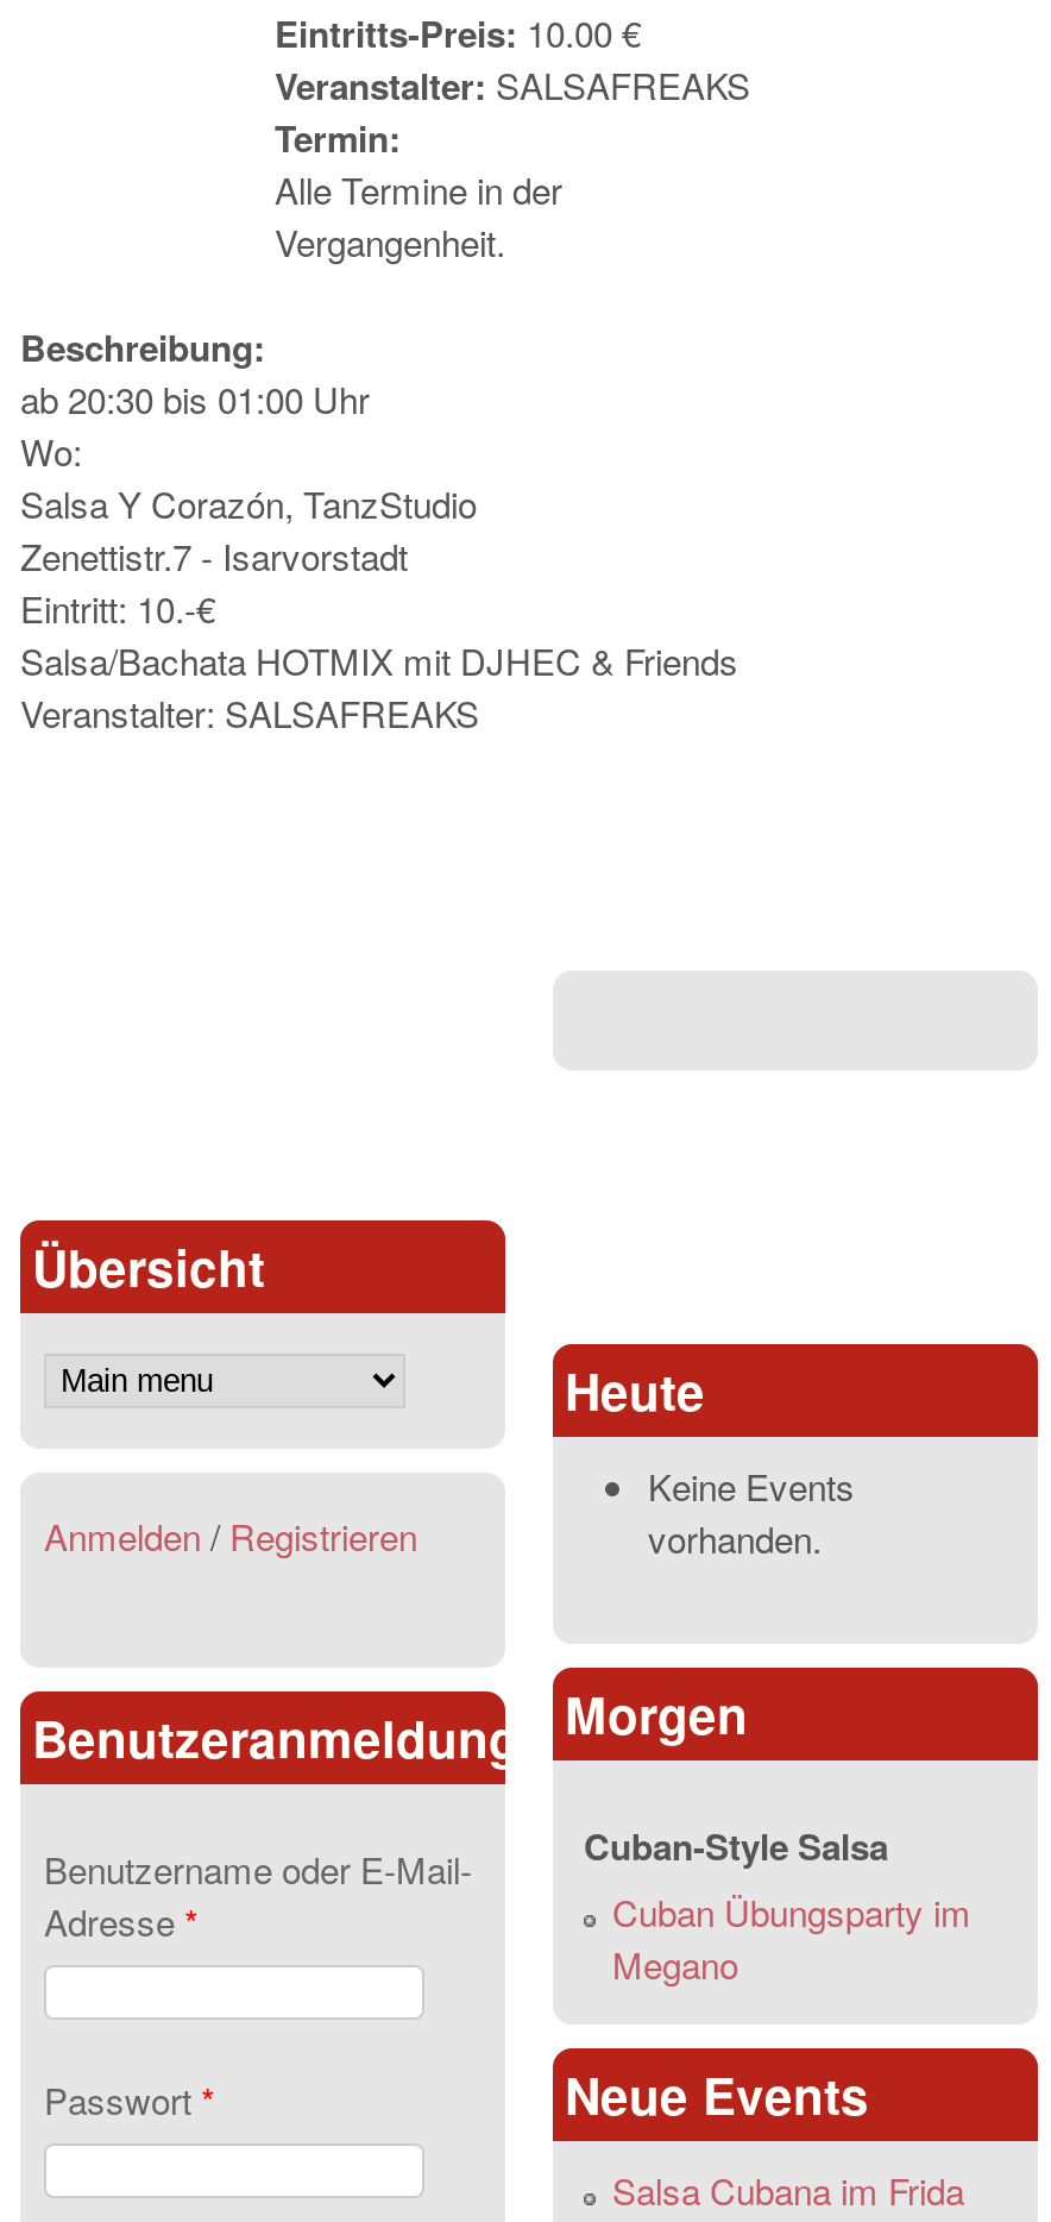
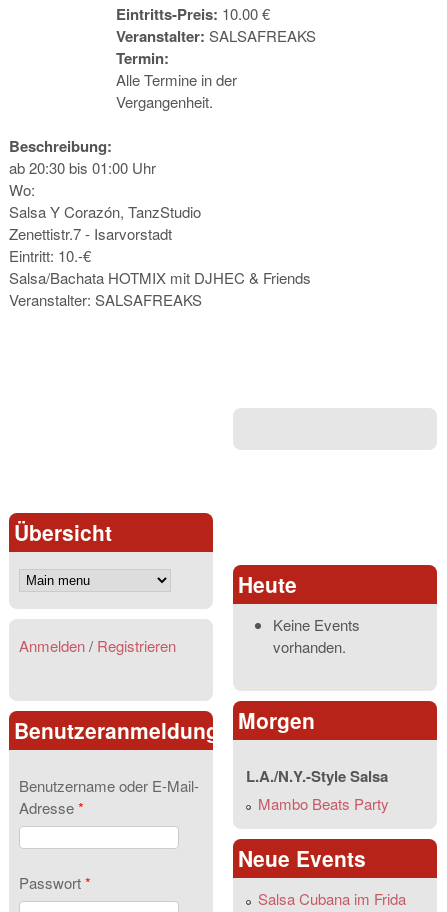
- Cuban-Style Salsa
- Cuban Übungsparty im
- Megano
+ L.A./N.Y.-Style Salsa
+ Mambo Beats Party
